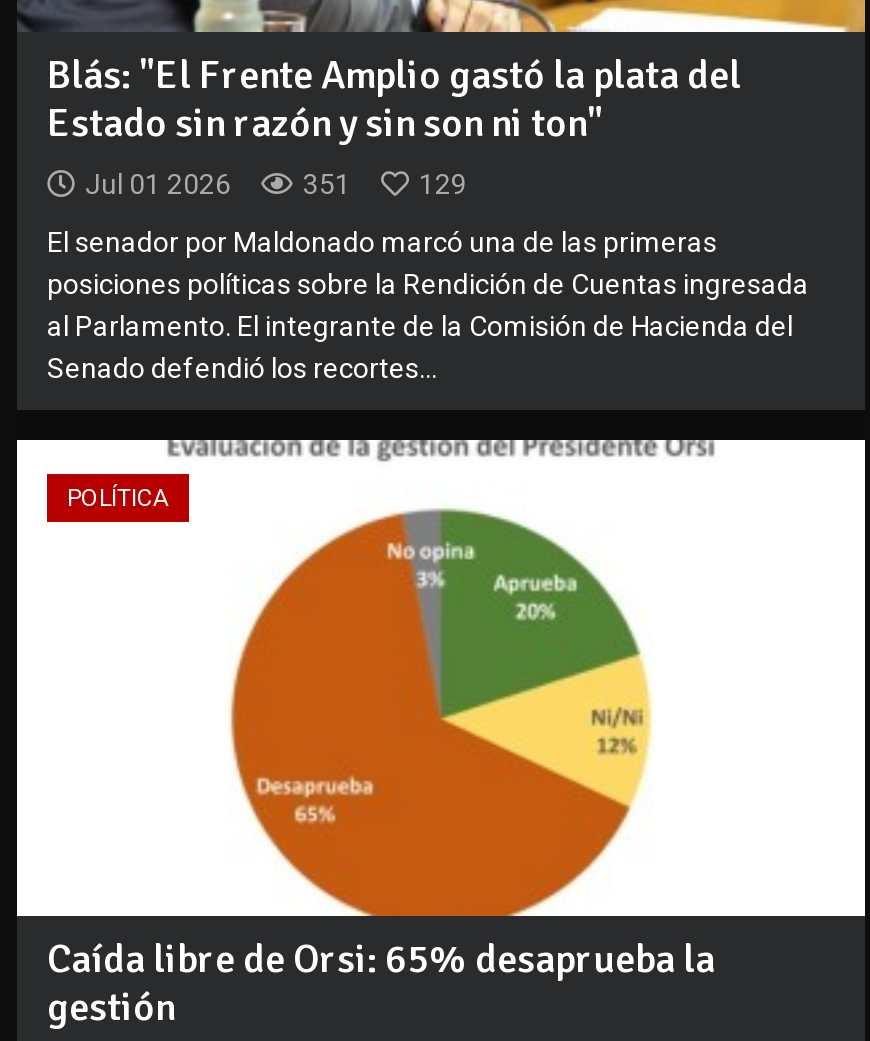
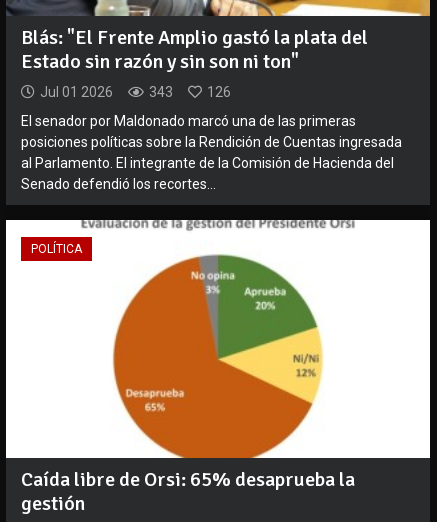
- 351
+ 343

- 129
+ 126
